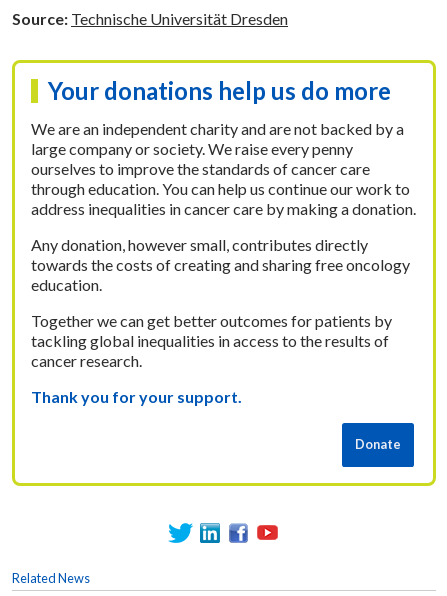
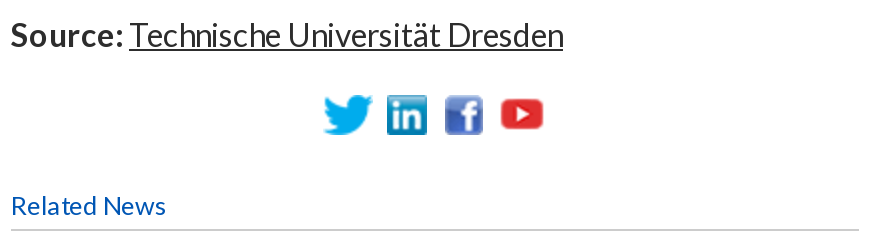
- [image]
- Your donations help us do more
- We are an independent charity and are not backed by a
- large company or society. We raise every penny
- ourselves to improve the standards of cancer care
- through education. You can help us continue our work to
- address inequalities in cancer care by making a donation.
- Any donation, however small, contributes directly
- towards the costs of creating and sharing free oncology
- education.
- Together we can get better outcomes for patients by
- tackling global inequalities in access to the results of
- cancer research.
- Thank you for your support.
